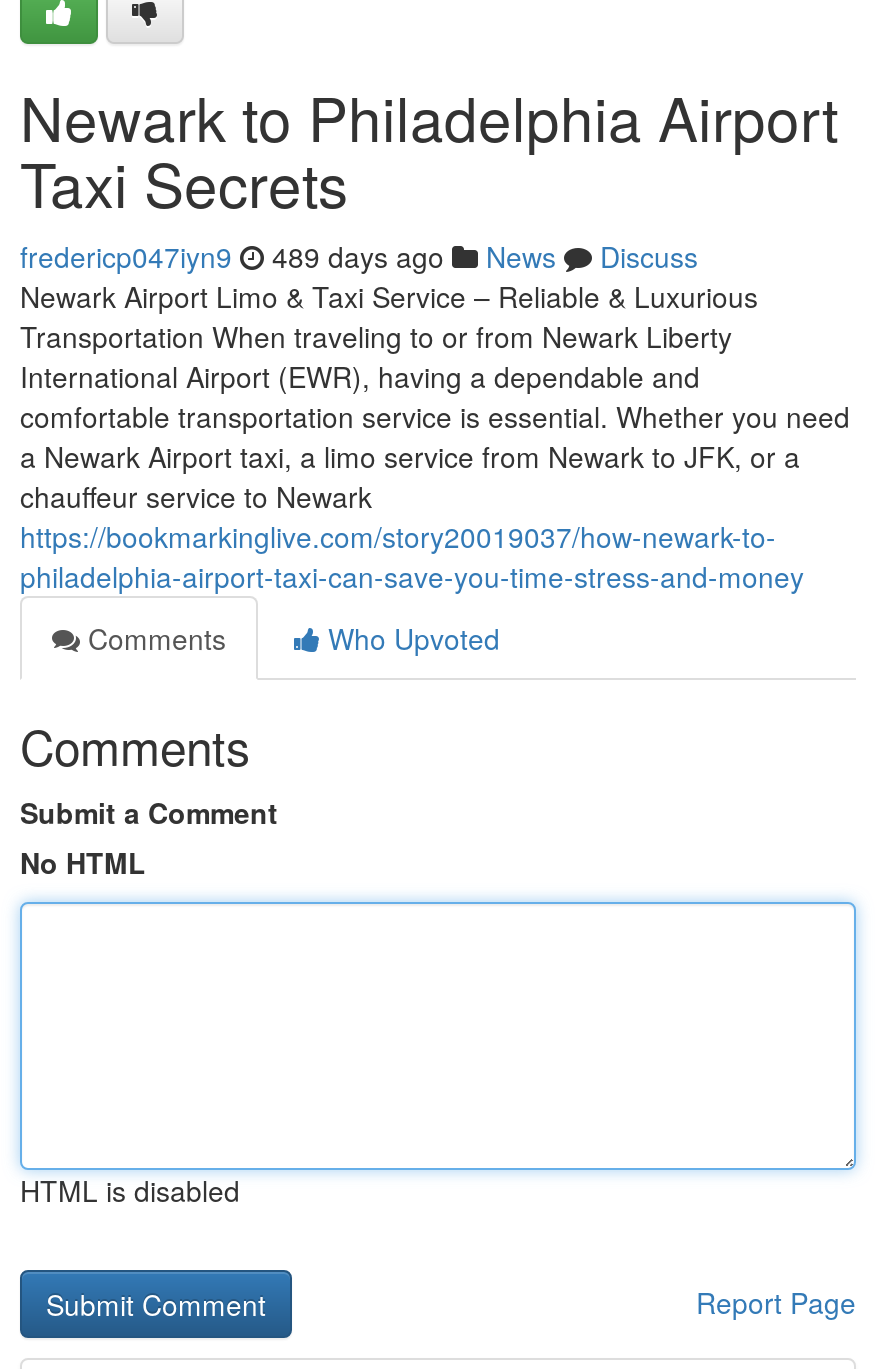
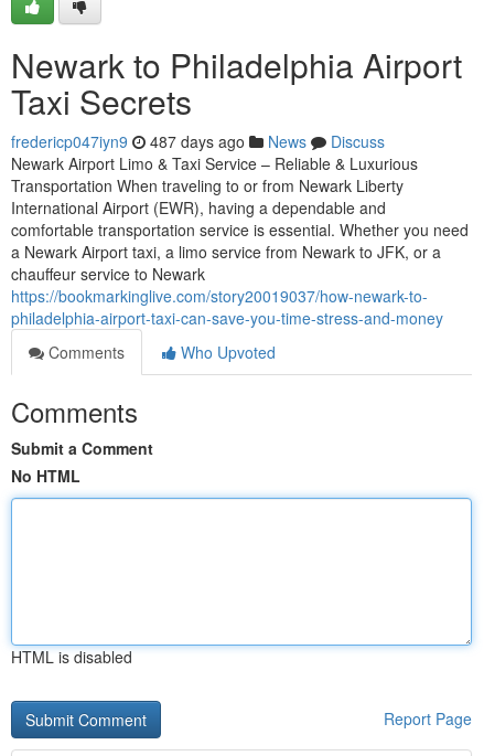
- fredericp047iyn9 489 days ago News Discuss
+ fredericp047iyn9 487 days ago News Discuss
